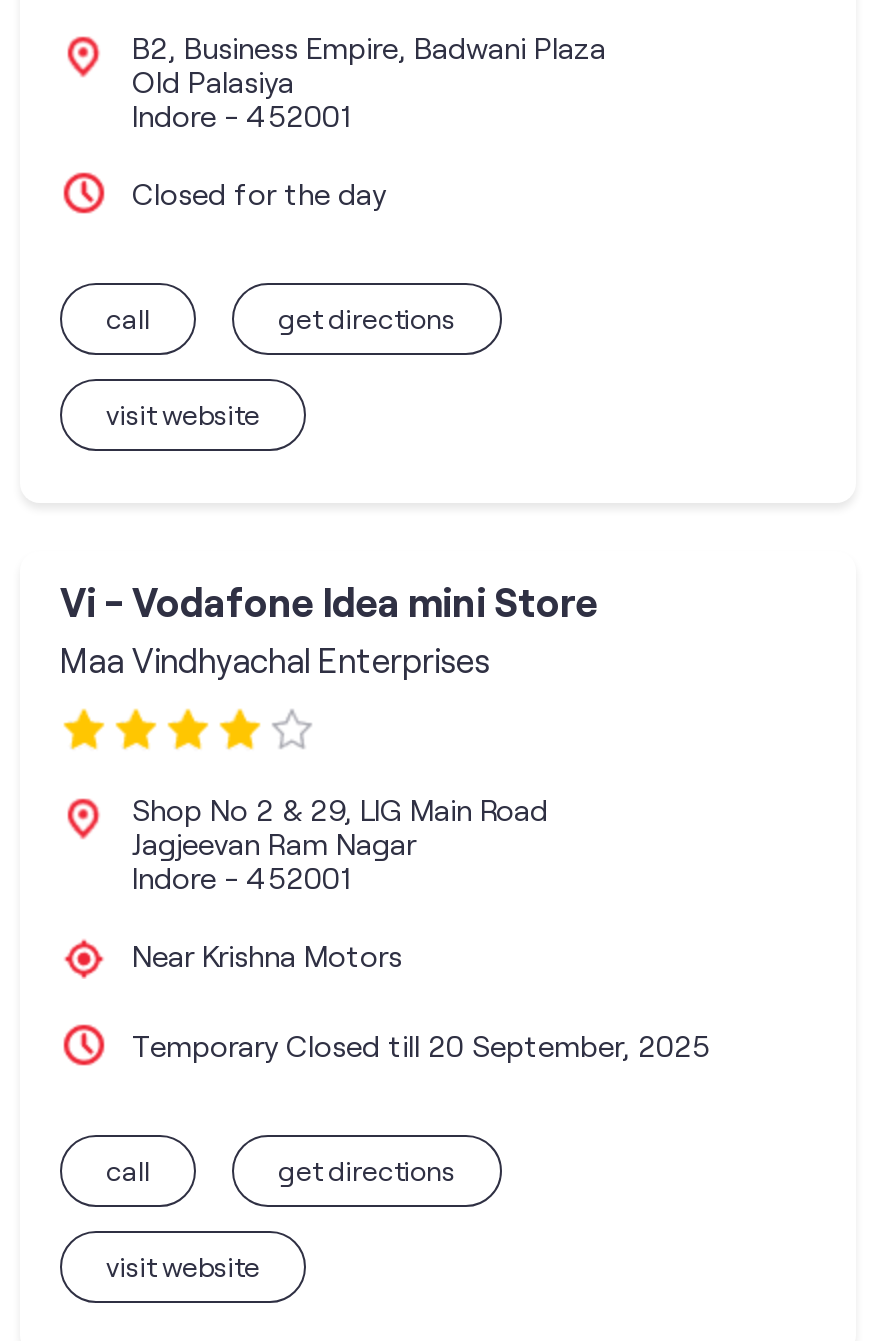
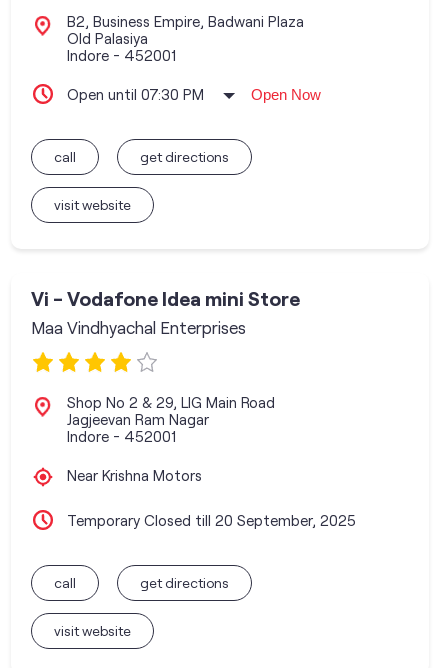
- Closed for the day
+ Open until 07:30 PM
+ Open Now
